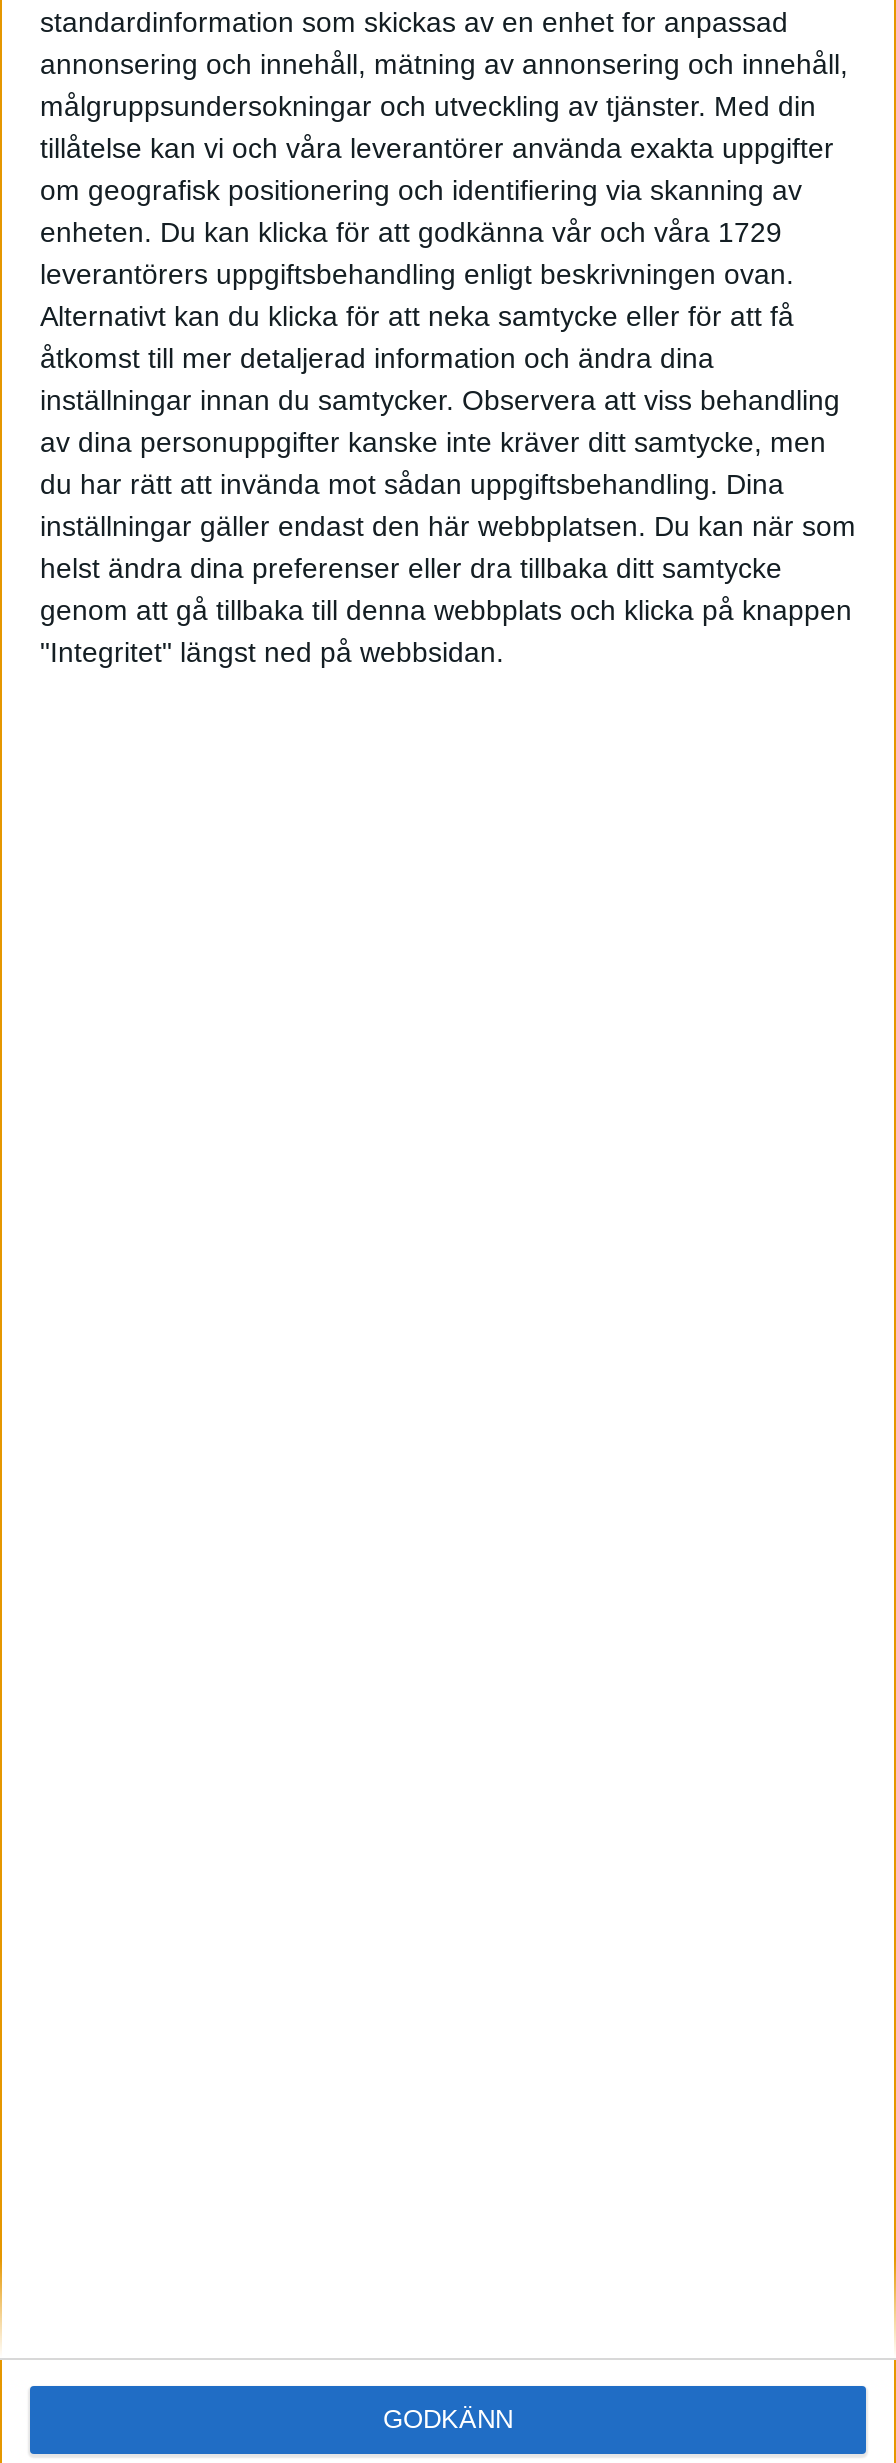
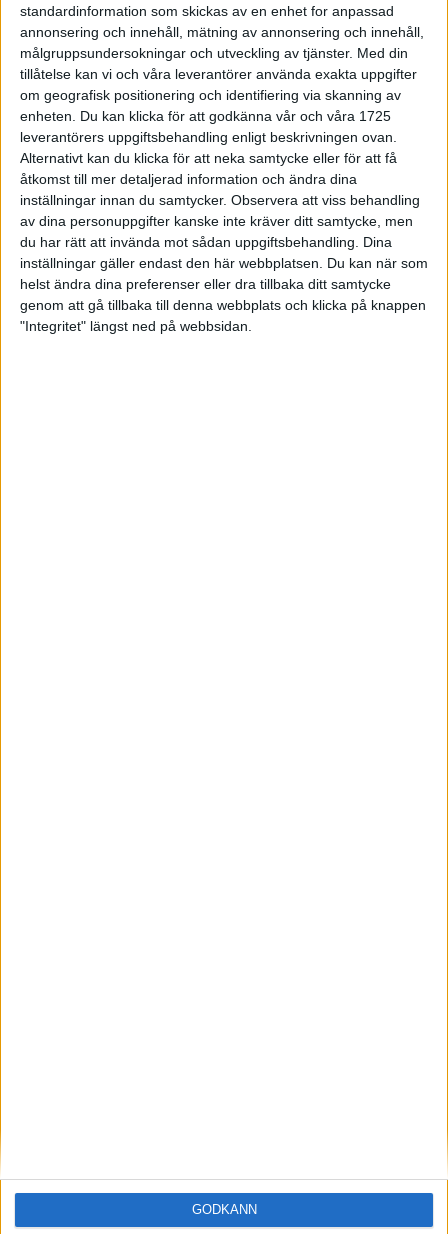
- enheten. Du kan klicka för att godkänna vår och våra 1729
+ enheten. Du kan klicka för att godkänna vår och våra 1725
